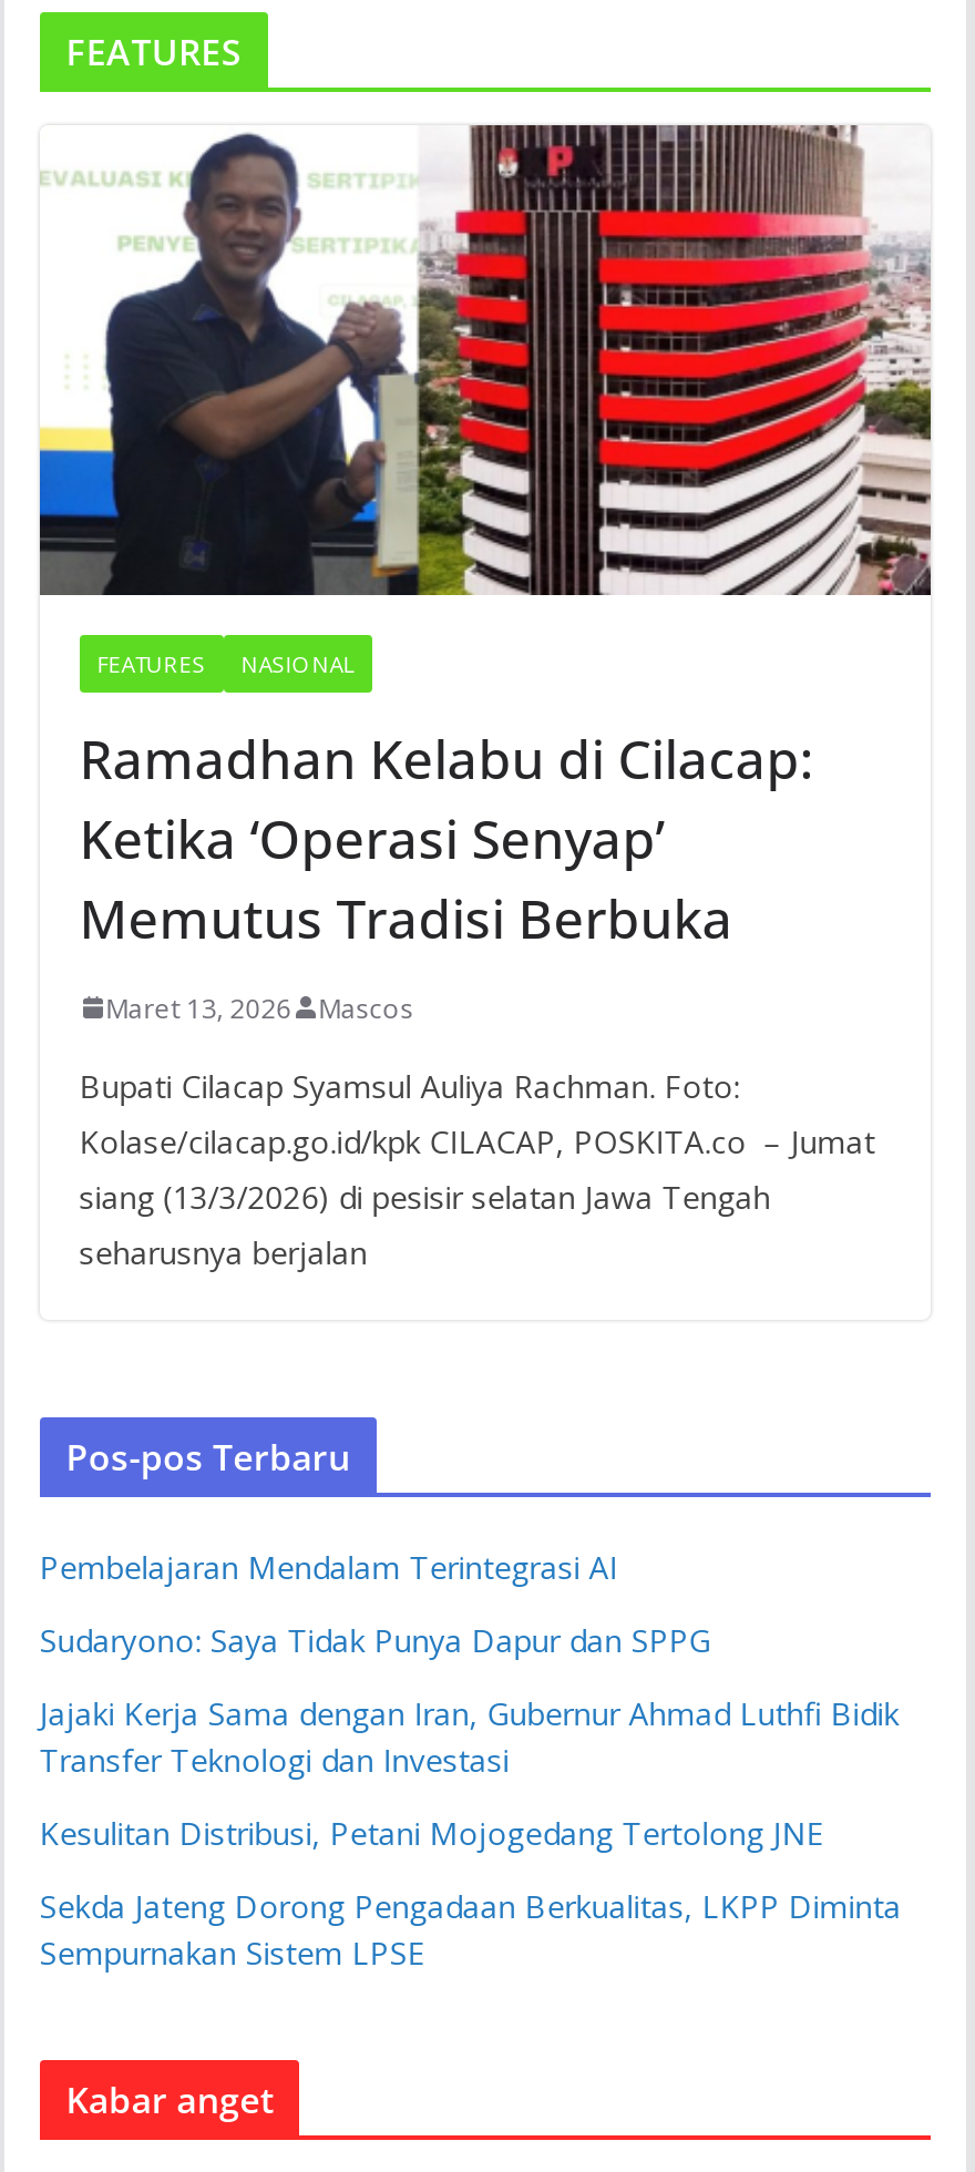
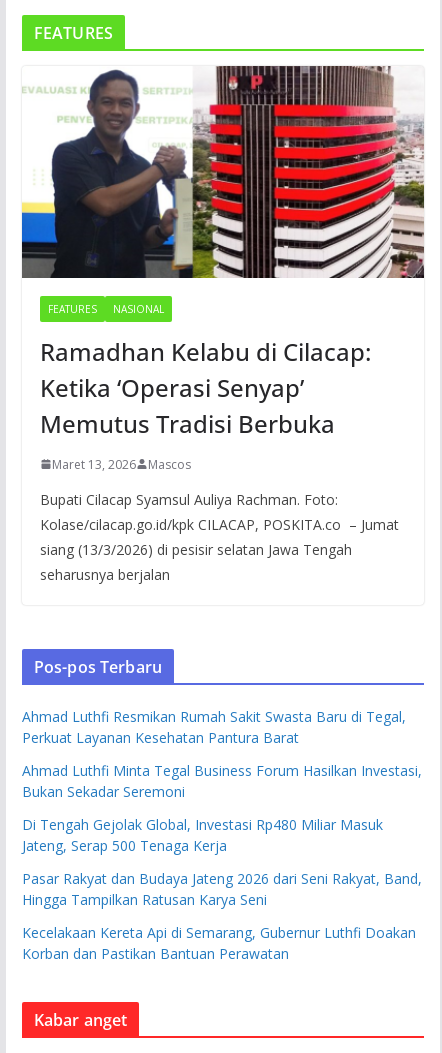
- Pembelajaran Mendalam Terintegrasi AI
+ Ahmad Luthfi Resmikan Rumah Sakit Swasta Baru di Tegal,
+ Perkuat Layanan Kesehatan Pantura Barat

- Sudaryono: Saya Tidak Punya Dapur dan SPPG
+ Ahmad Luthfi Minta Tegal Business Forum Hasilkan Investasi,
+ Bukan Sekadar Seremoni

- Jajaki Kerja Sama dengan Iran, Gubernur Ahmad Luthfi Bidik
- Transfer Teknologi dan Investasi
+ Di Tengah Gejolak Global, Investasi Rp480 Miliar Masuk
+ Jateng, Serap 500 Tenaga Kerja

- Kesulitan Distribusi, Petani Mojogedang Tertolong JNE
+ Pasar Rakyat dan Budaya Jateng 2026 dari Seni Rakyat, Band,
+ Hingga Tampilkan Ratusan Karya Seni

- Sekda Jateng Dorong Pengadaan Berkualitas, LKPP Diminta
- Sempurnakan Sistem LPSE
+ Kecelakaan Kereta Api di Semarang, Gubernur Luthfi Doakan
+ Korban dan Pastikan Bantuan Perawatan
